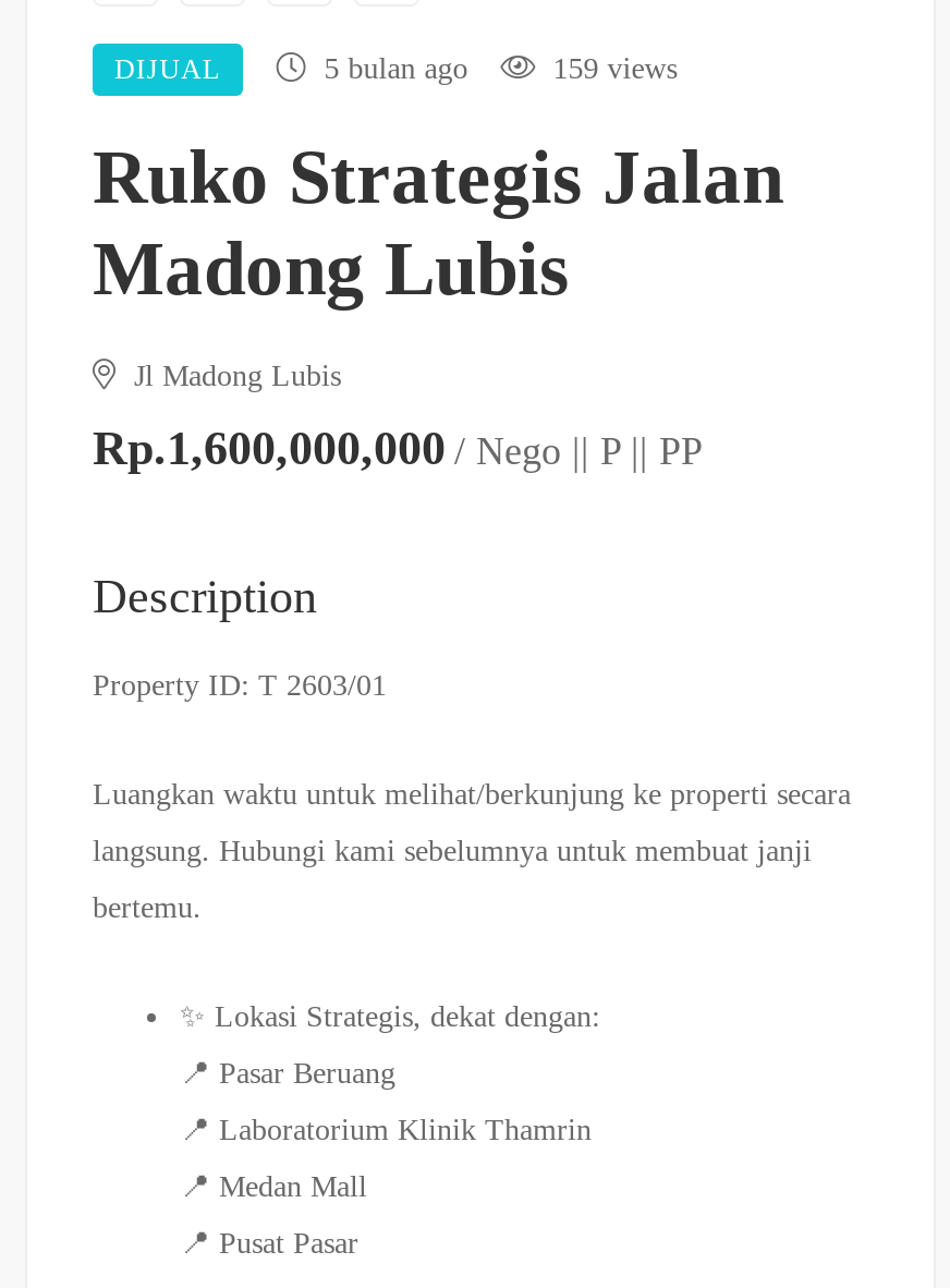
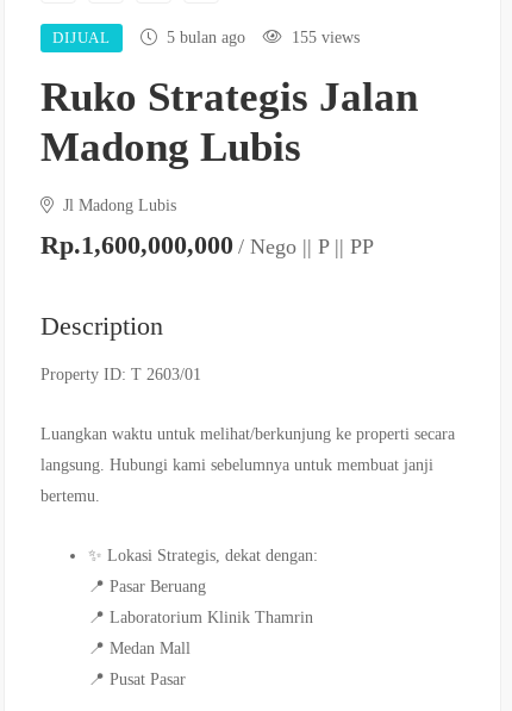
- 159 views
+ 155 views
